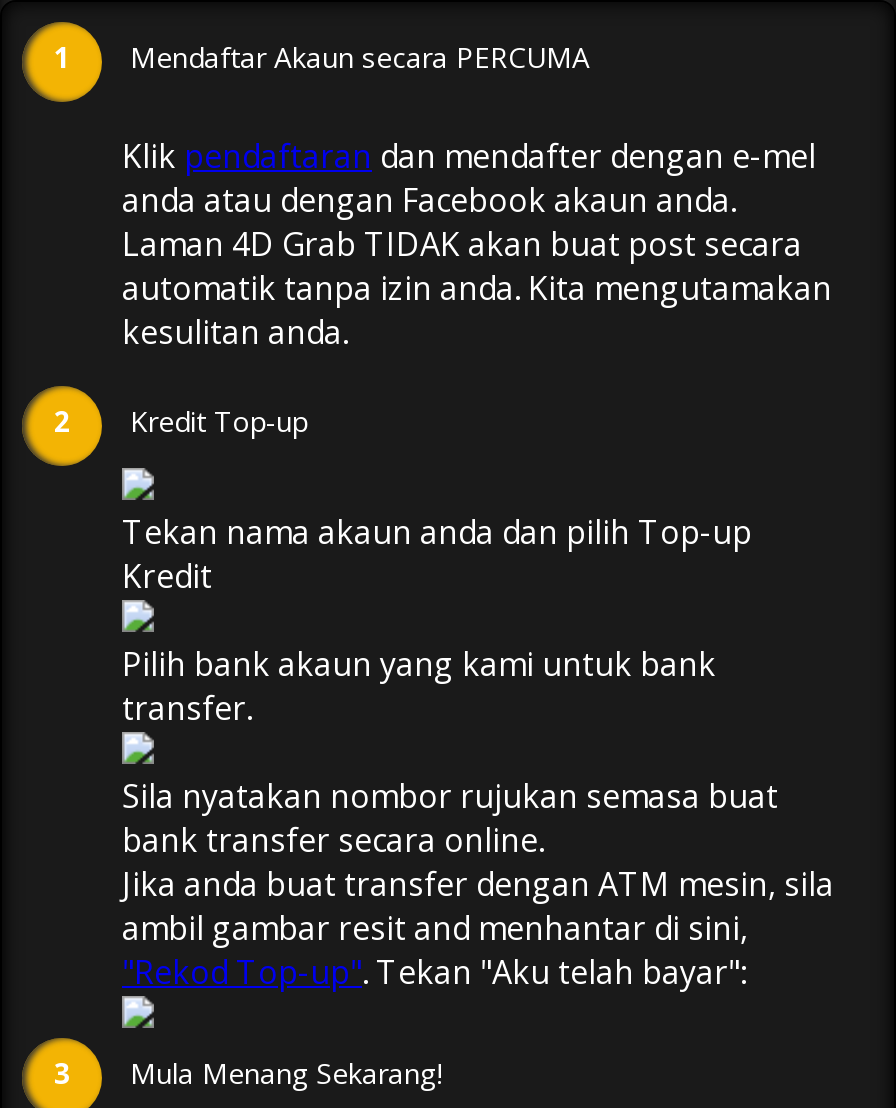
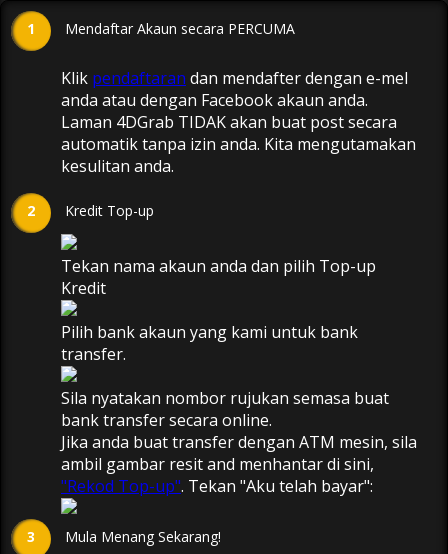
- Laman 4D Grab TIDAK akan buat post secara
+ Laman 4DGrab TIDAK akan buat post secara
